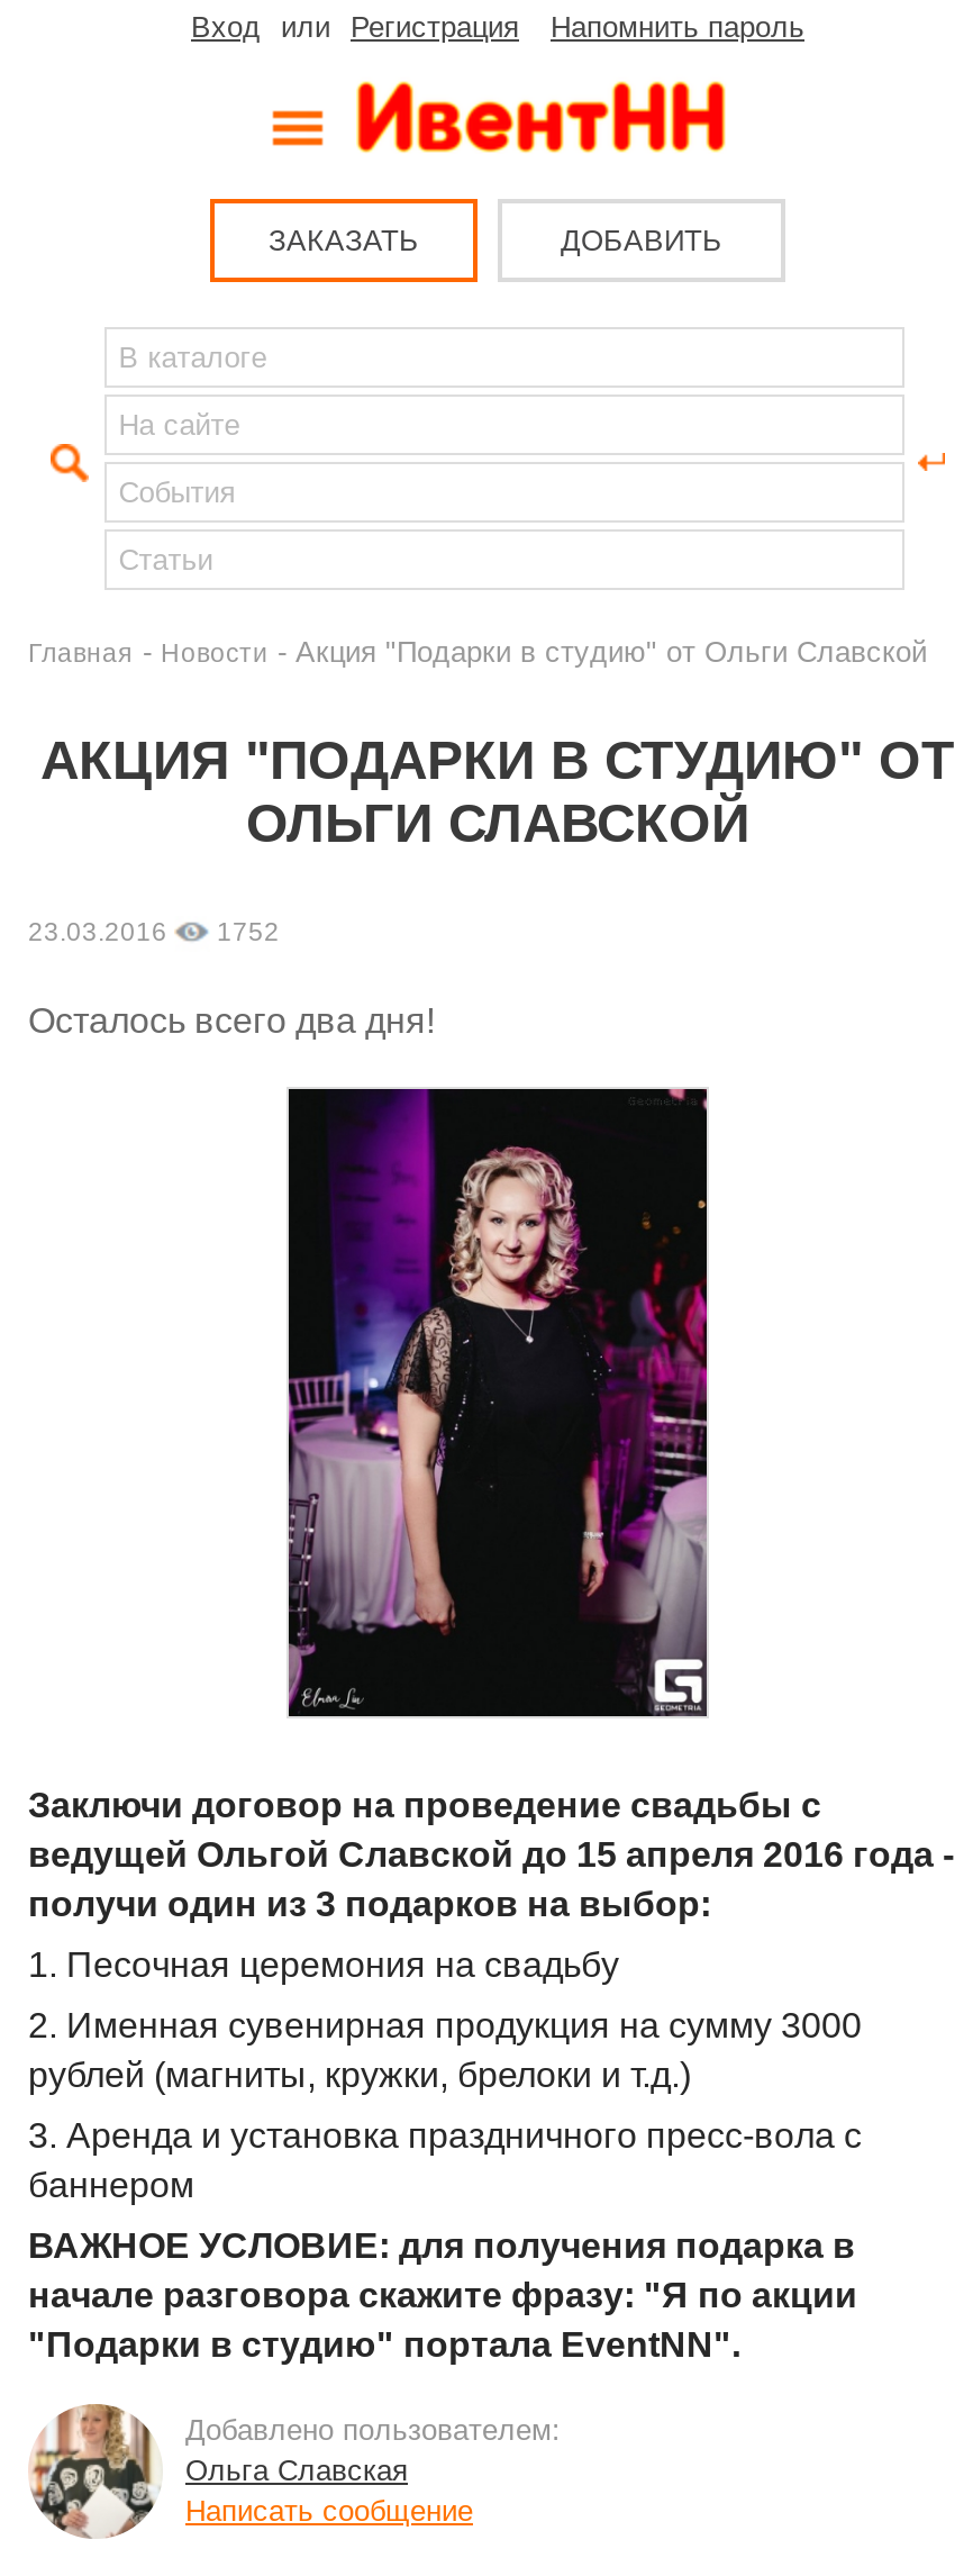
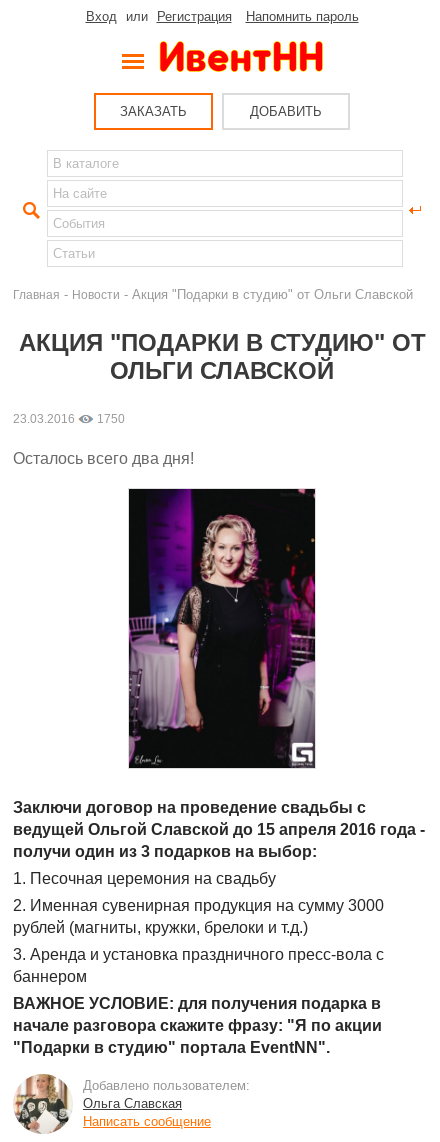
- 23.03.2016 1752
+ 23.03.2016 1750
